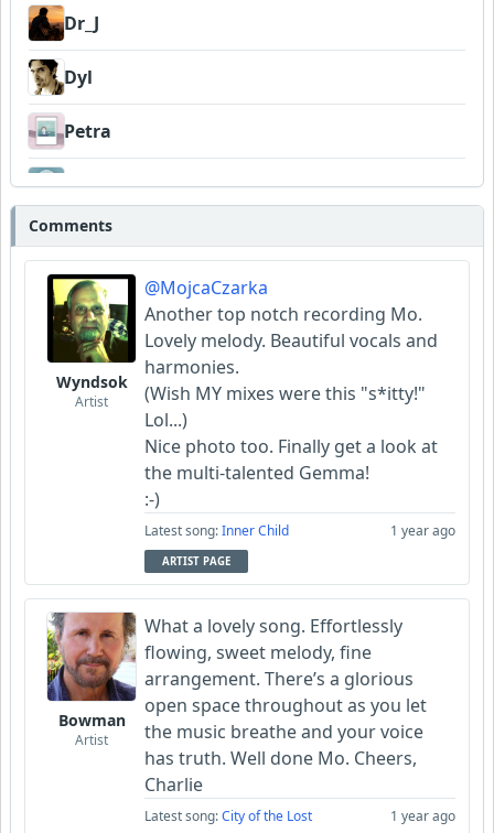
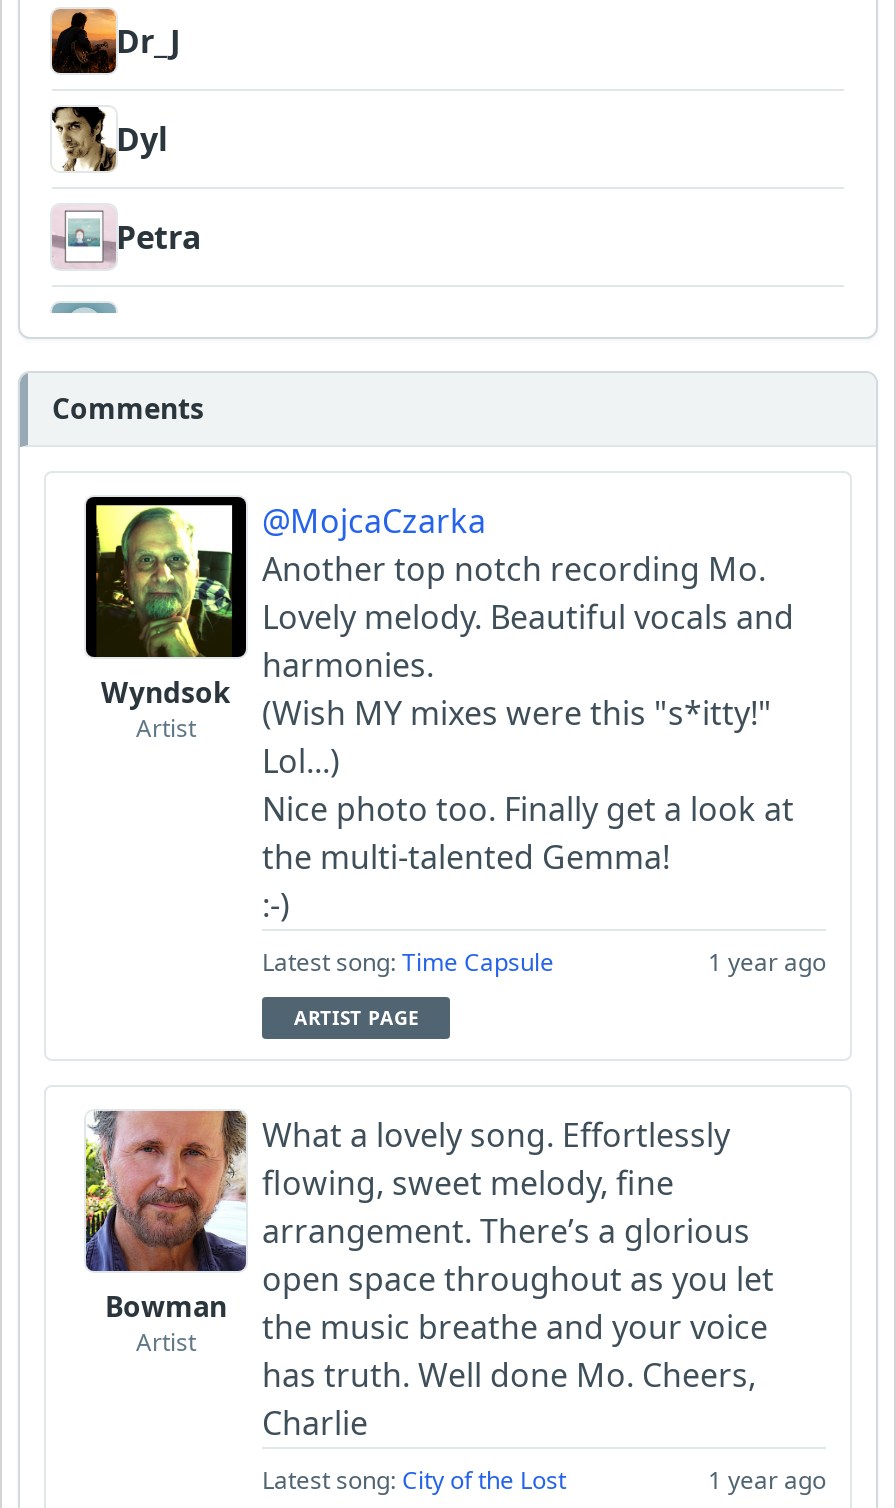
- Latest song: Inner Child
+ Latest song: Time Capsule
